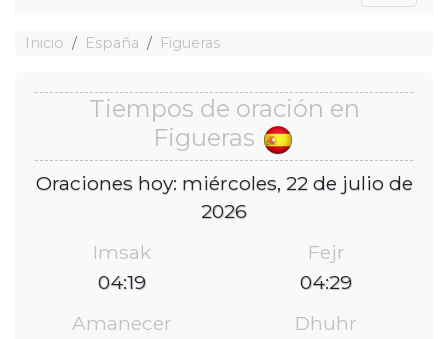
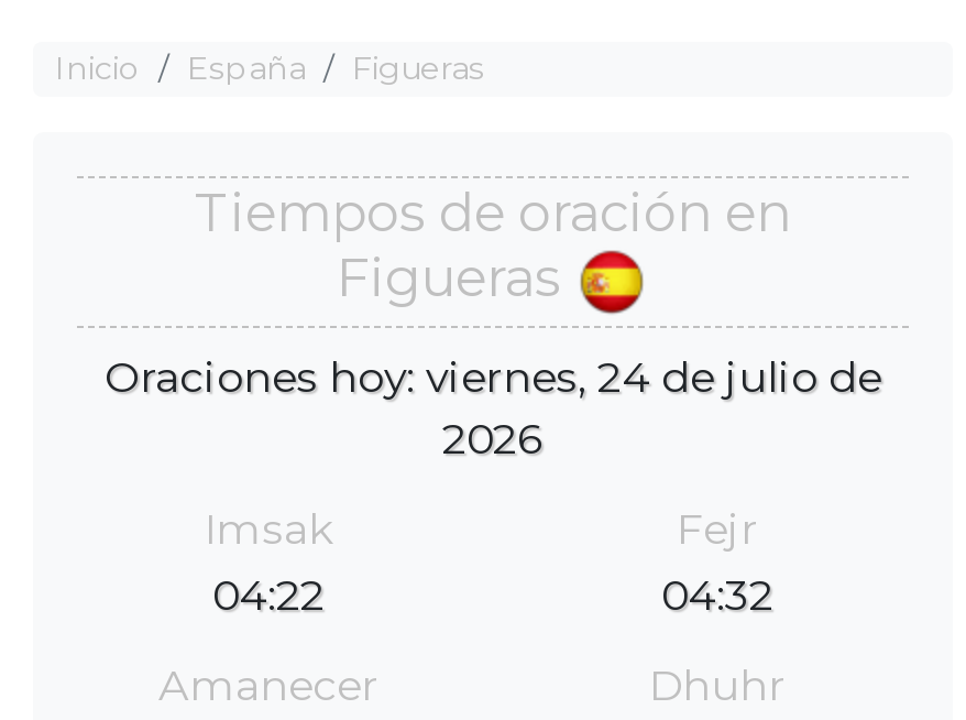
- Oraciones hoy: miércoles, 22 de julio de
+ Oraciones hoy: viernes, 24 de julio de

- 04:19
+ 04:22

- 04:29
+ 04:32
